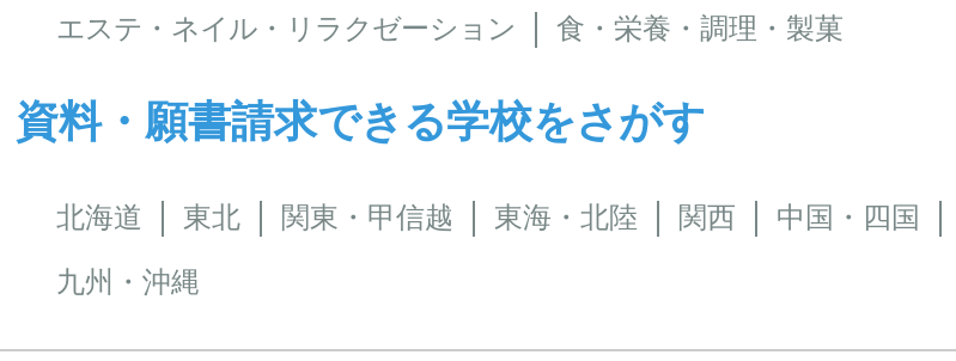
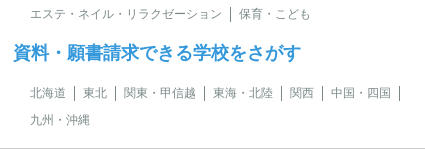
- 食・栄養・調理・製菓
+ 保育・こども
